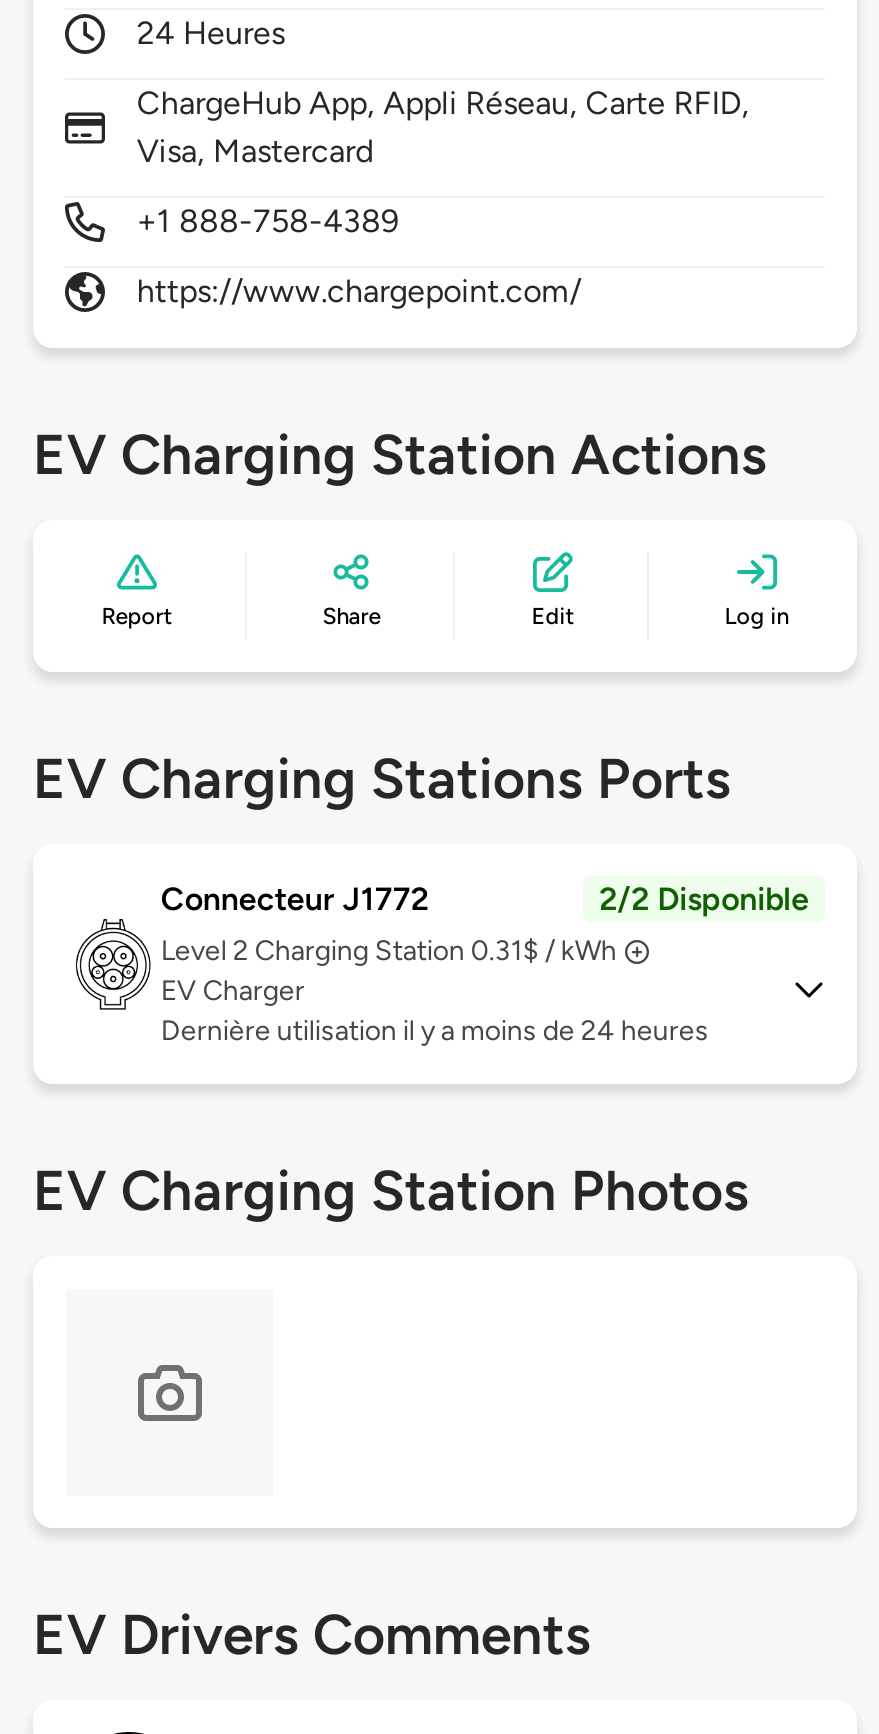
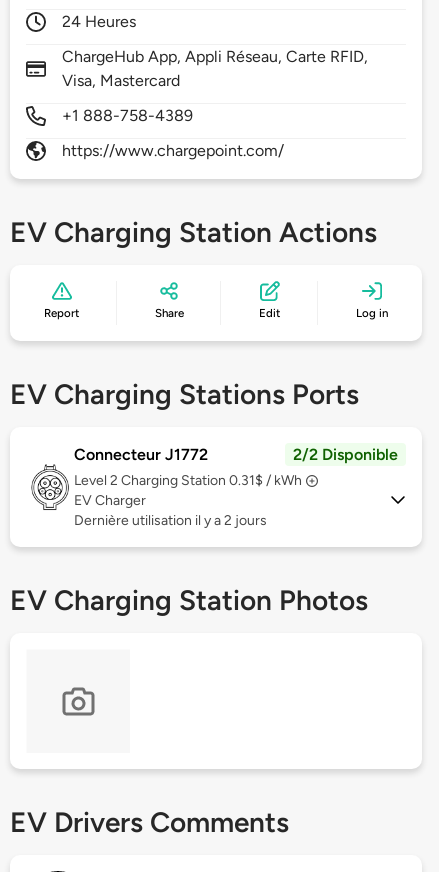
- Dernière utilisation il y a moins de 24 heures
+ Dernière utilisation il y a 2 jours
